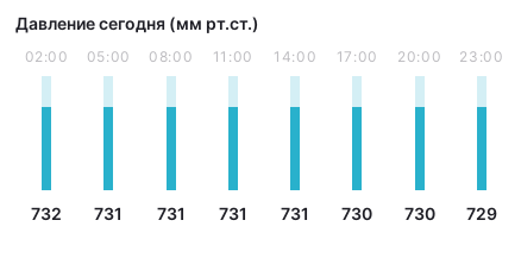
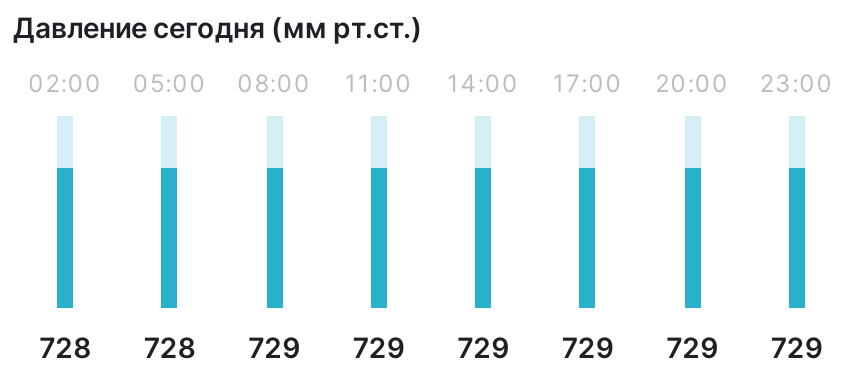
- 732
+ 728

- 731
+ 728

- 731
+ 729

- 731
+ 729

- 731
+ 729

- 730
+ 729

- 730
+ 729
